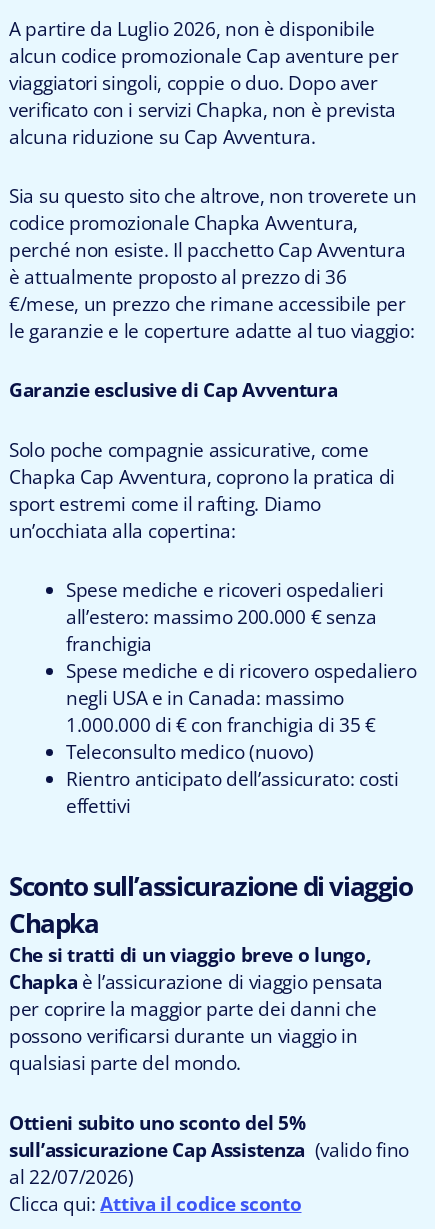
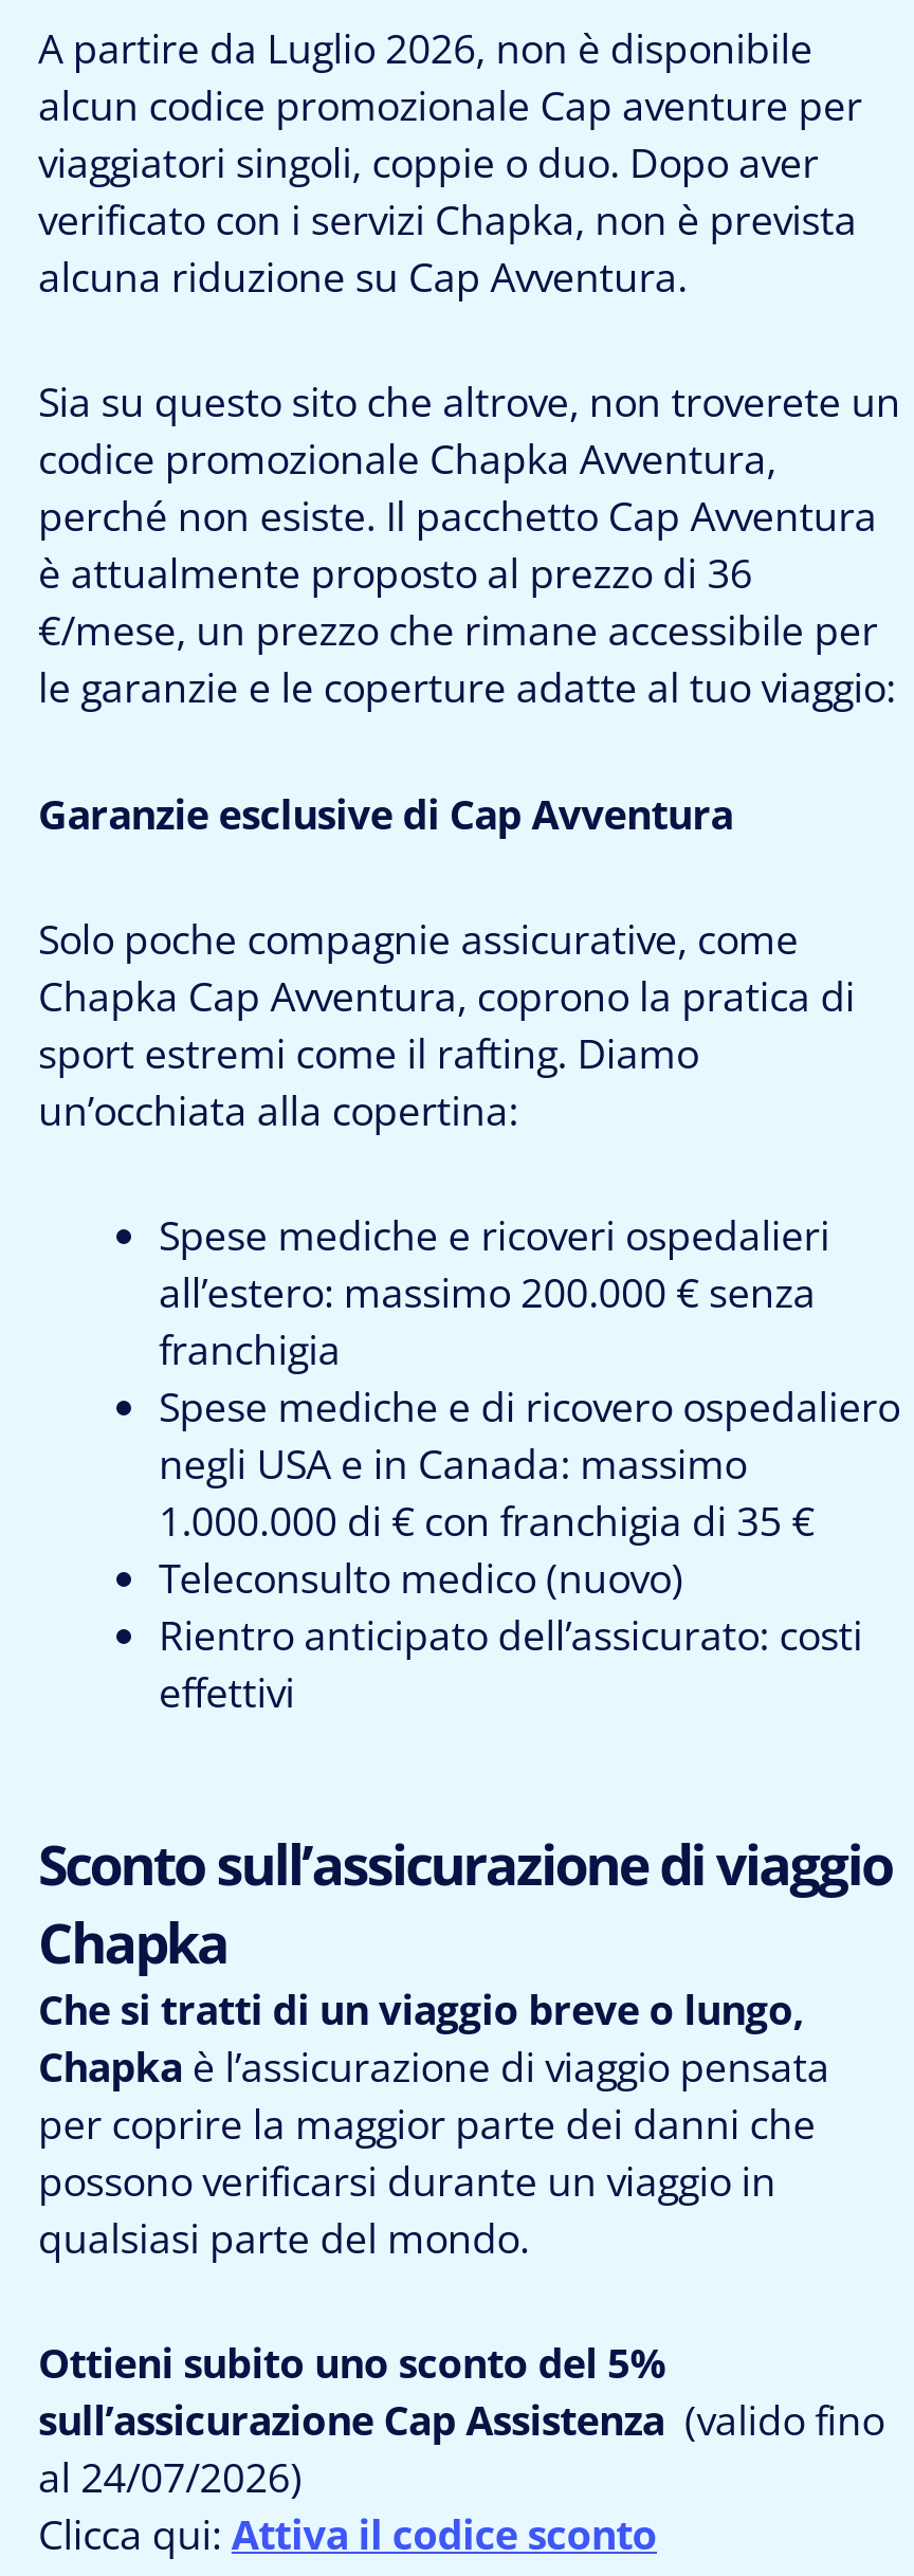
- al 22/07/2026)
+ al 24/07/2026)
